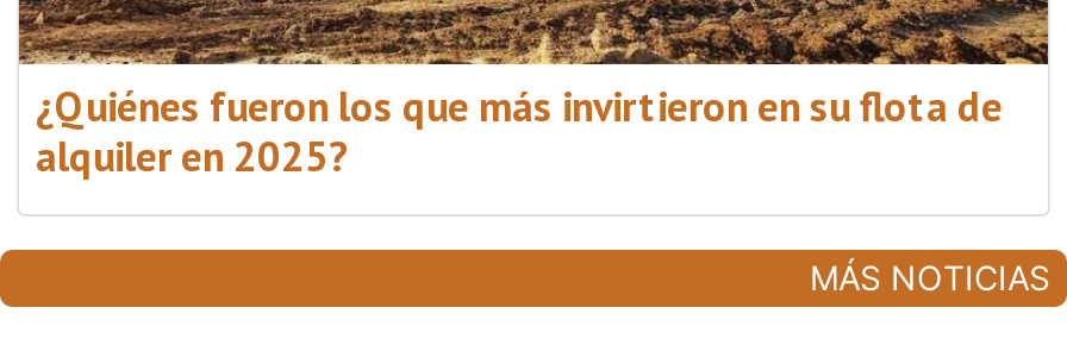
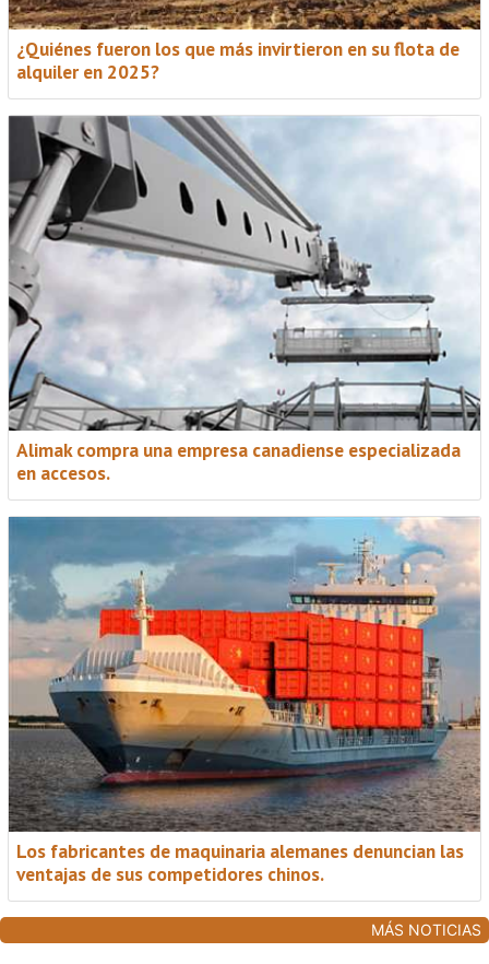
+ [image]
+ Alimak compra una empresa canadiense especializada
+ en accesos.

+ [image]
+ Los fabricantes de maquinaria alemanes denuncian las
+ ventajas de sus competidores chinos.
